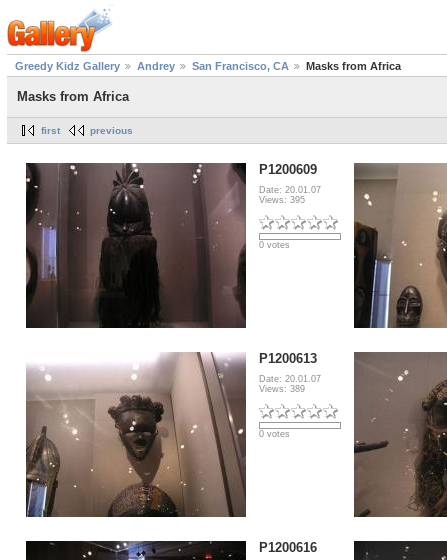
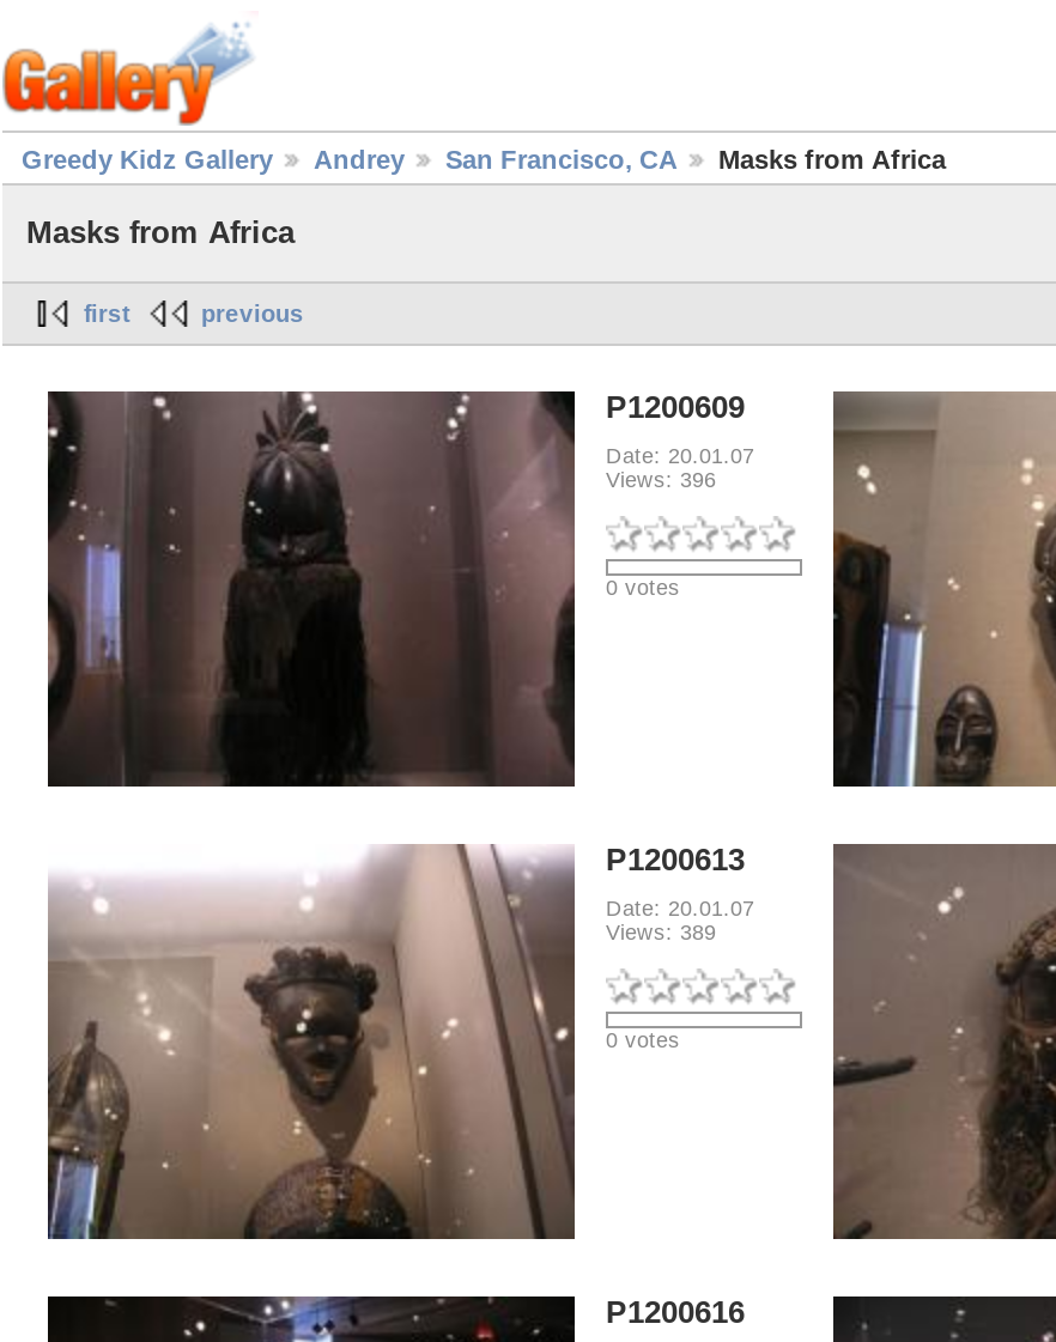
- Views: 395
+ Views: 396
